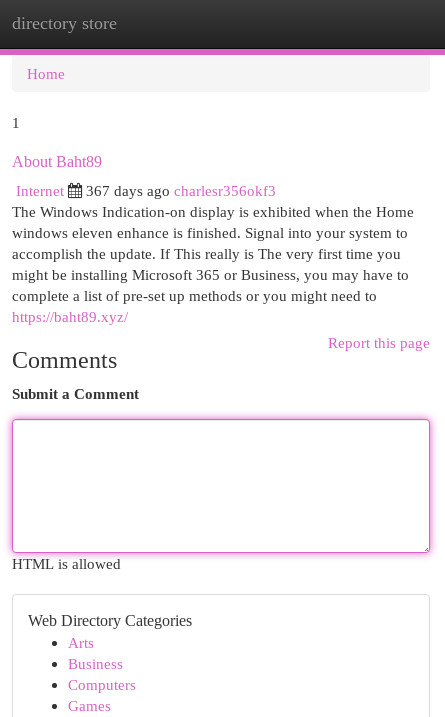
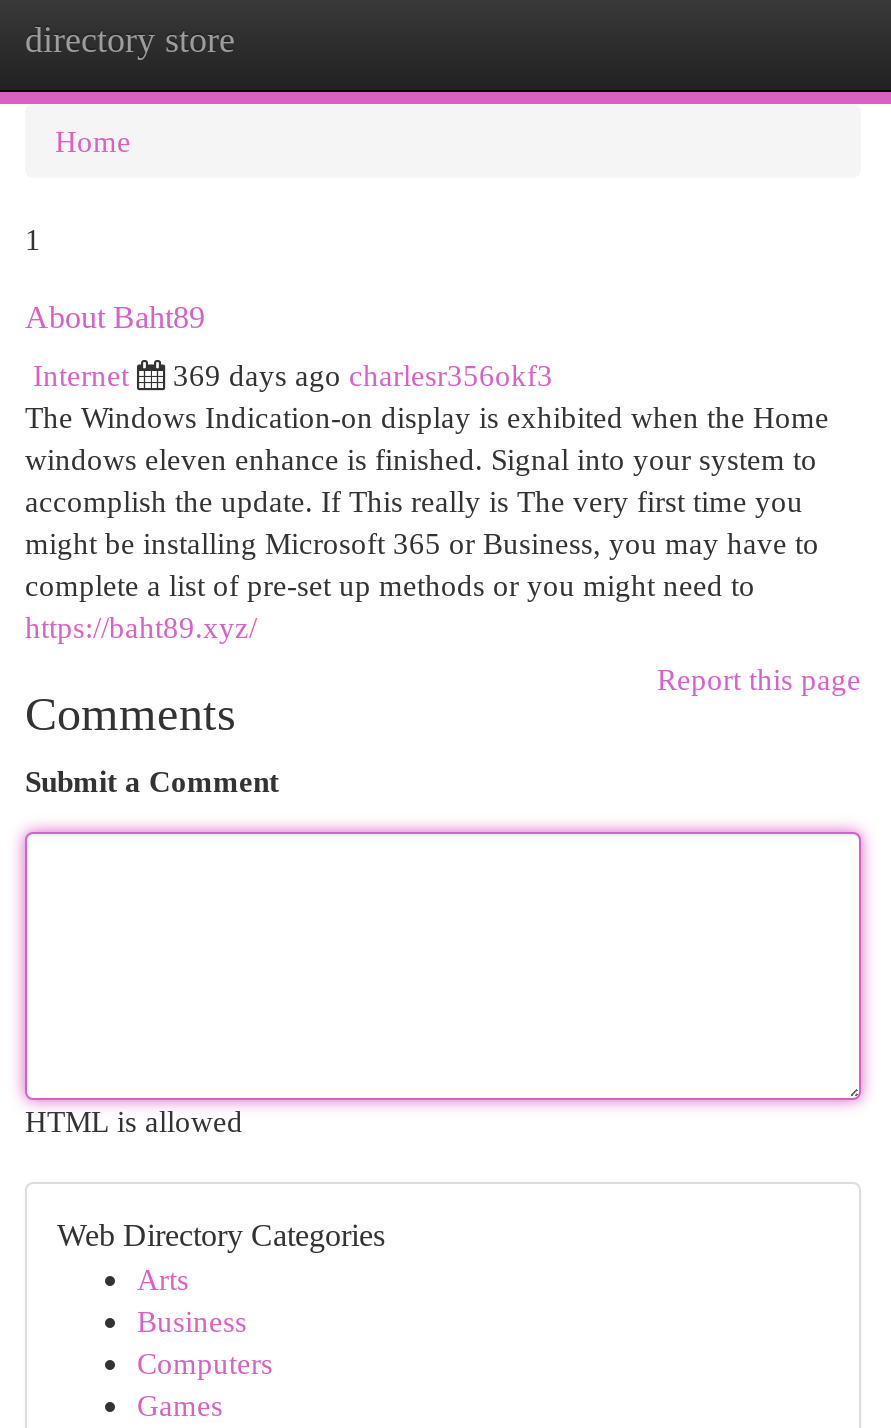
- 367 days ago charlesr356okf3
+ 369 days ago charlesr356okf3
